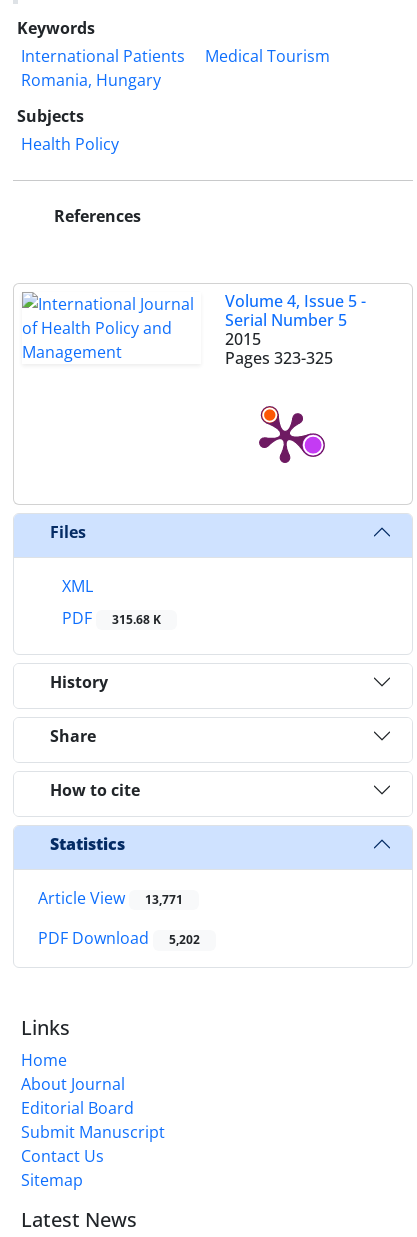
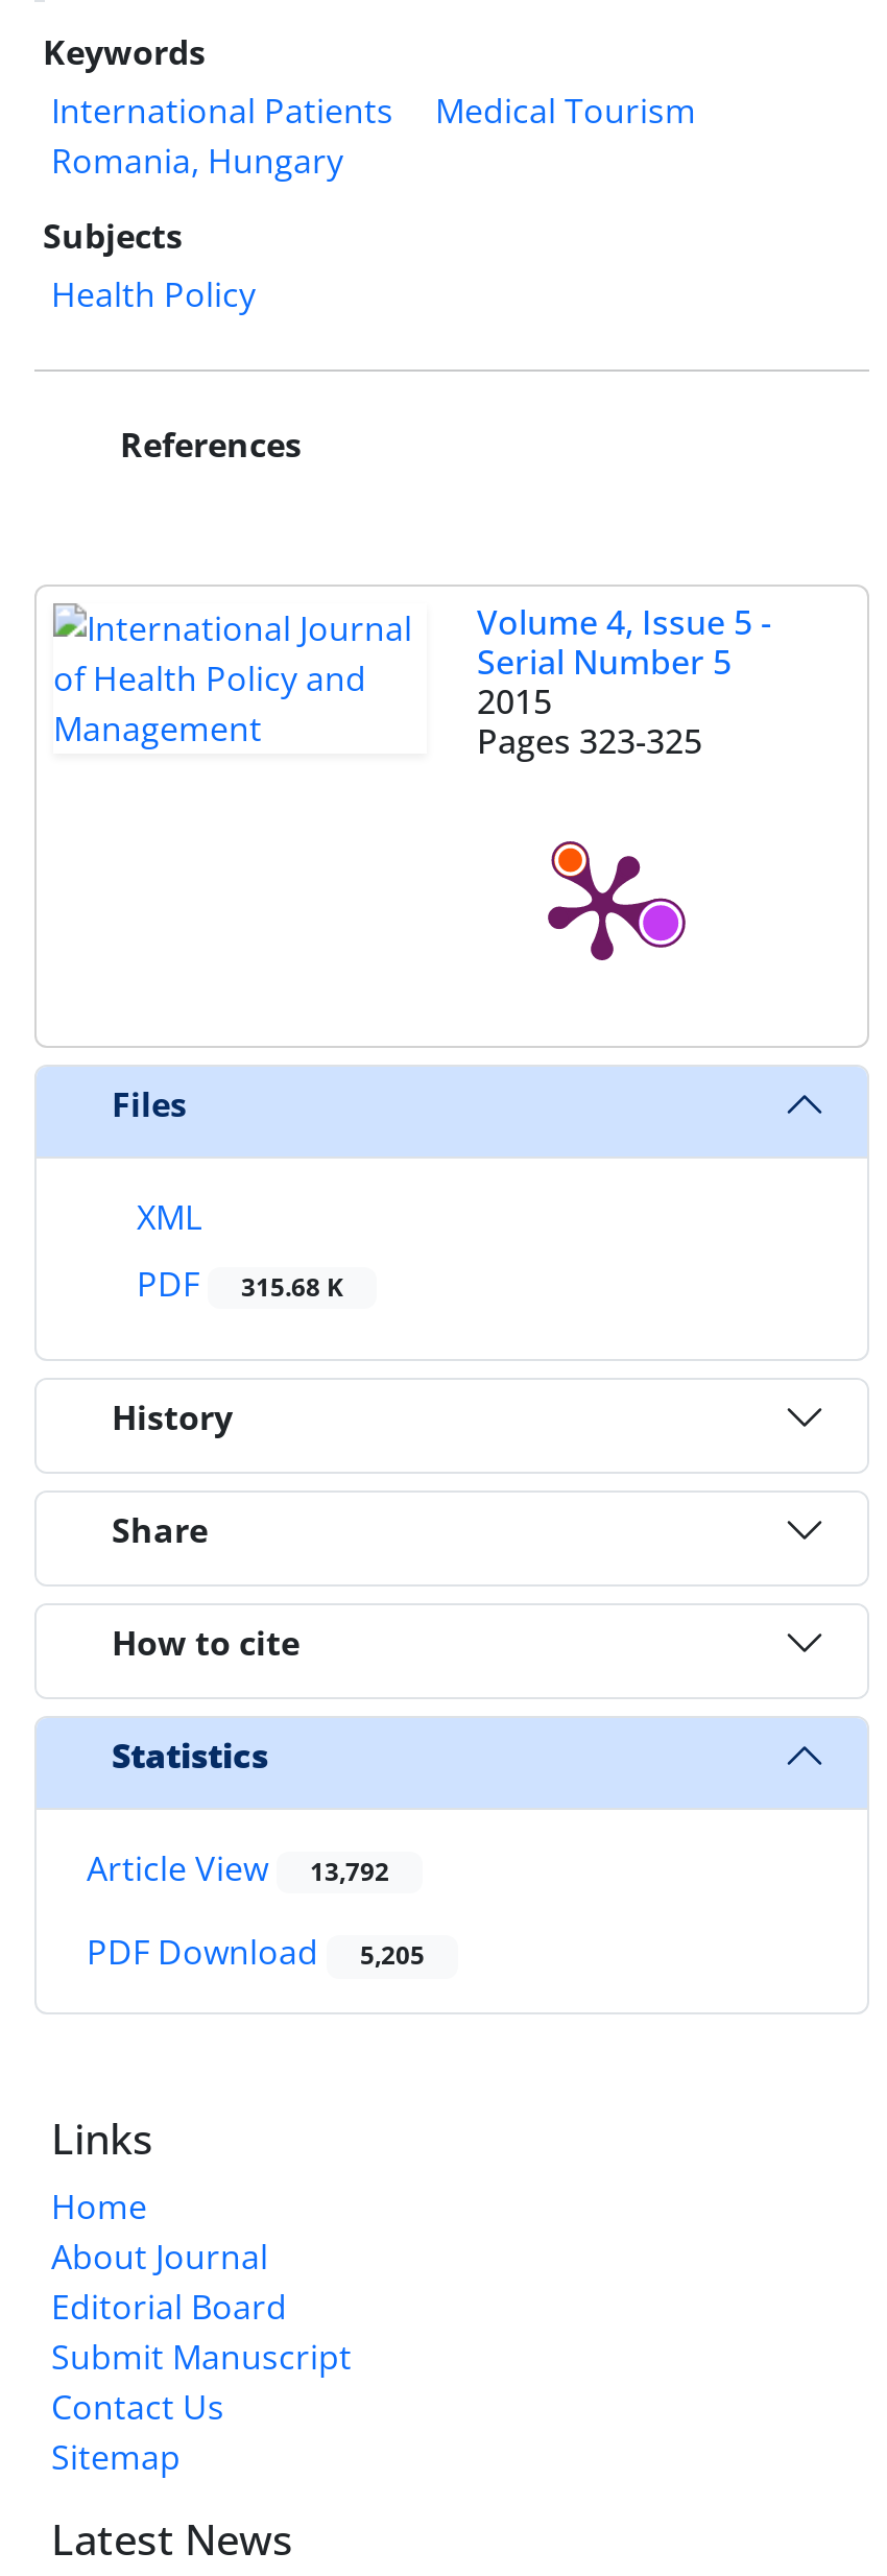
- Article View 13,771
+ Article View 13,792

- PDF Download 5,202
+ PDF Download 5,205
